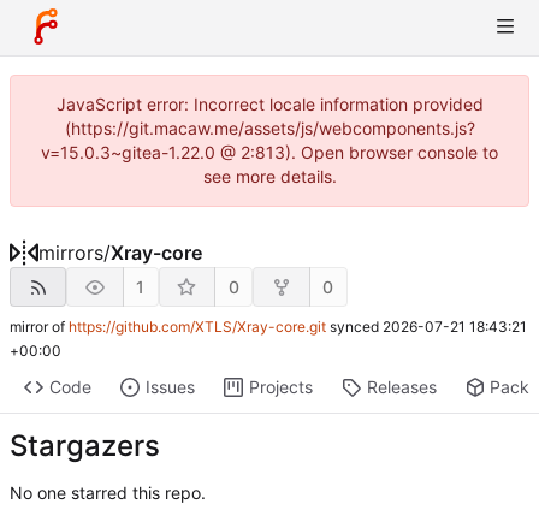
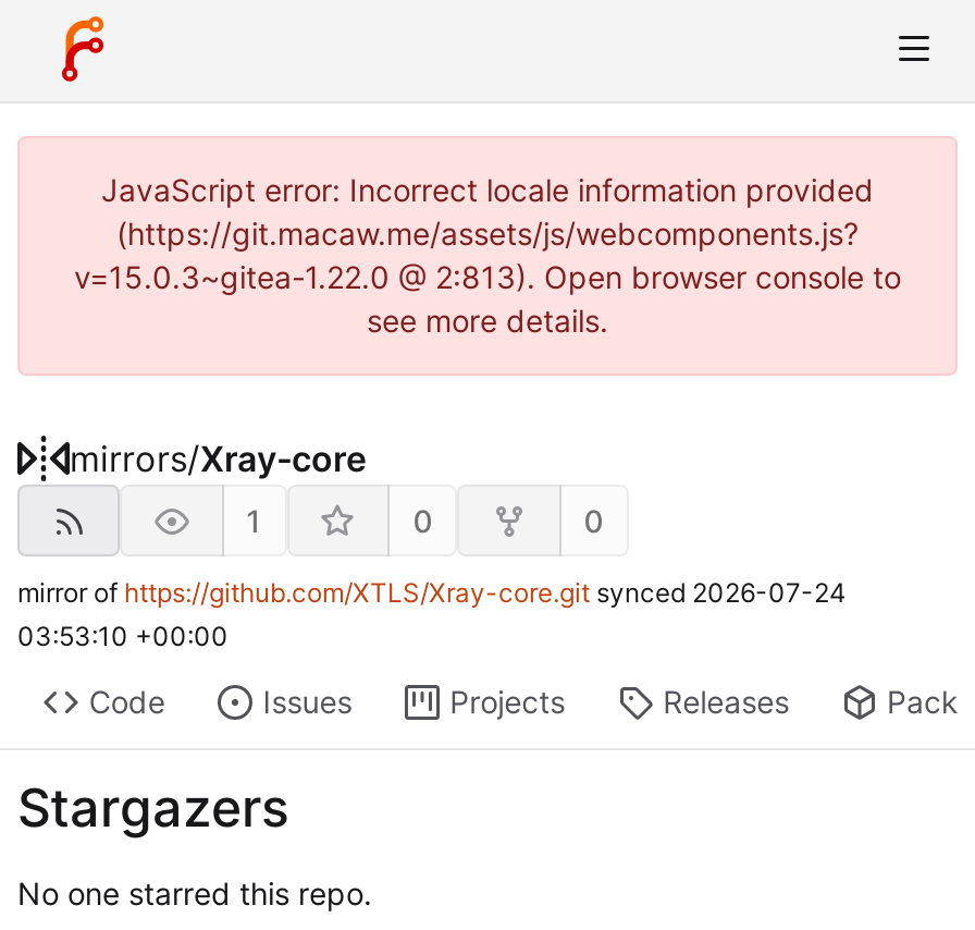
- mirror of https://github.com/XTLS/Xray-core.git synced 2026-07-21 18:43:21
- +00:00
+ mirror of https://github.com/XTLS/Xray-core.git synced 2026-07-24
+ 03:53:10 +00:00
